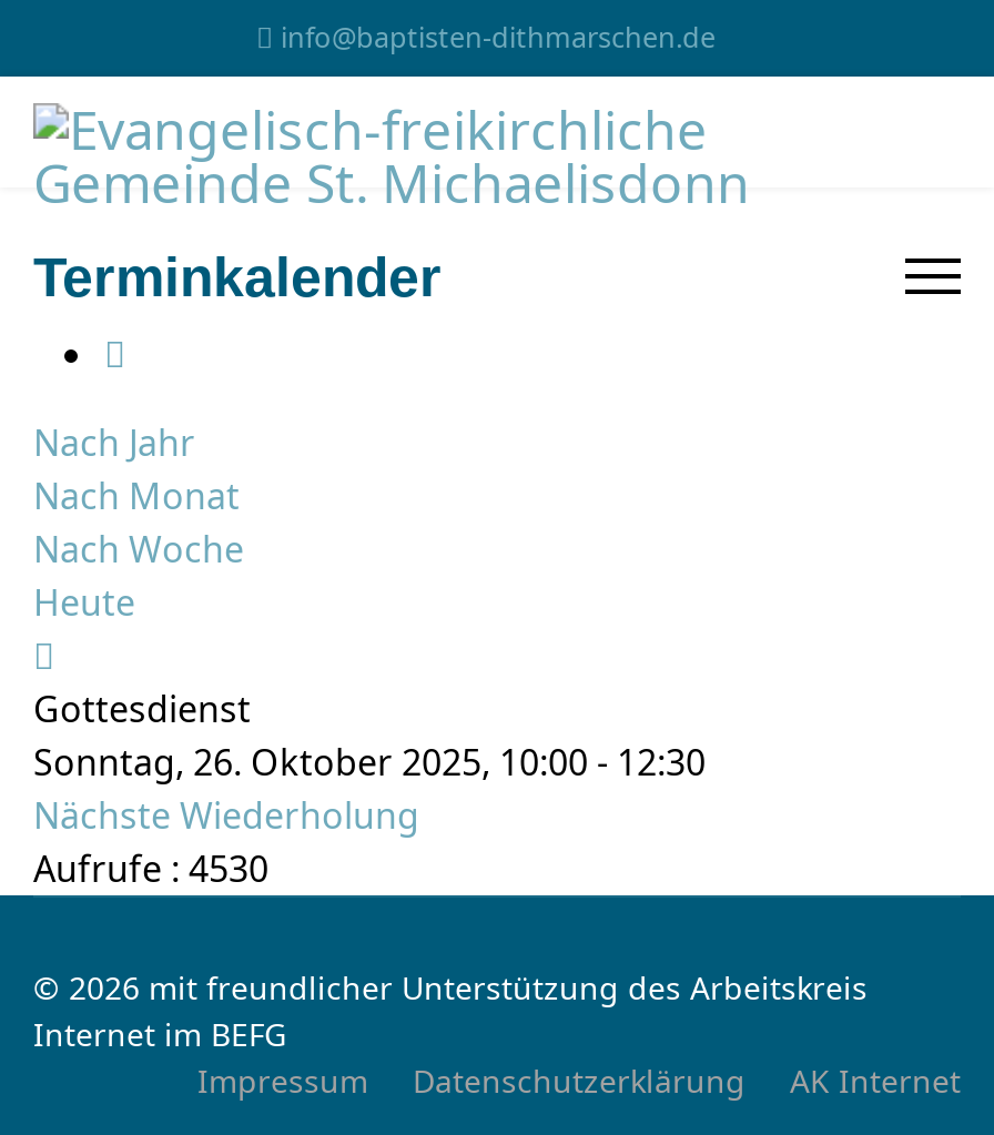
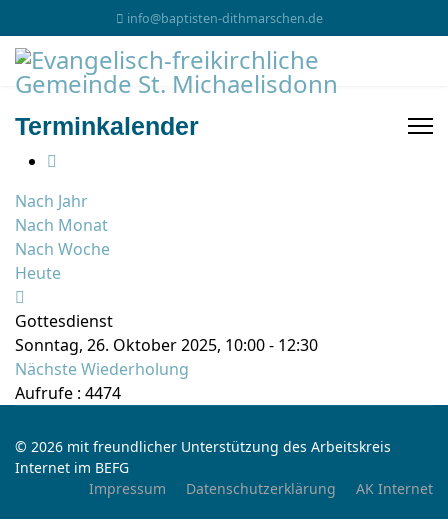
- Aufrufe: 4530
+ Aufrufe: 4474
